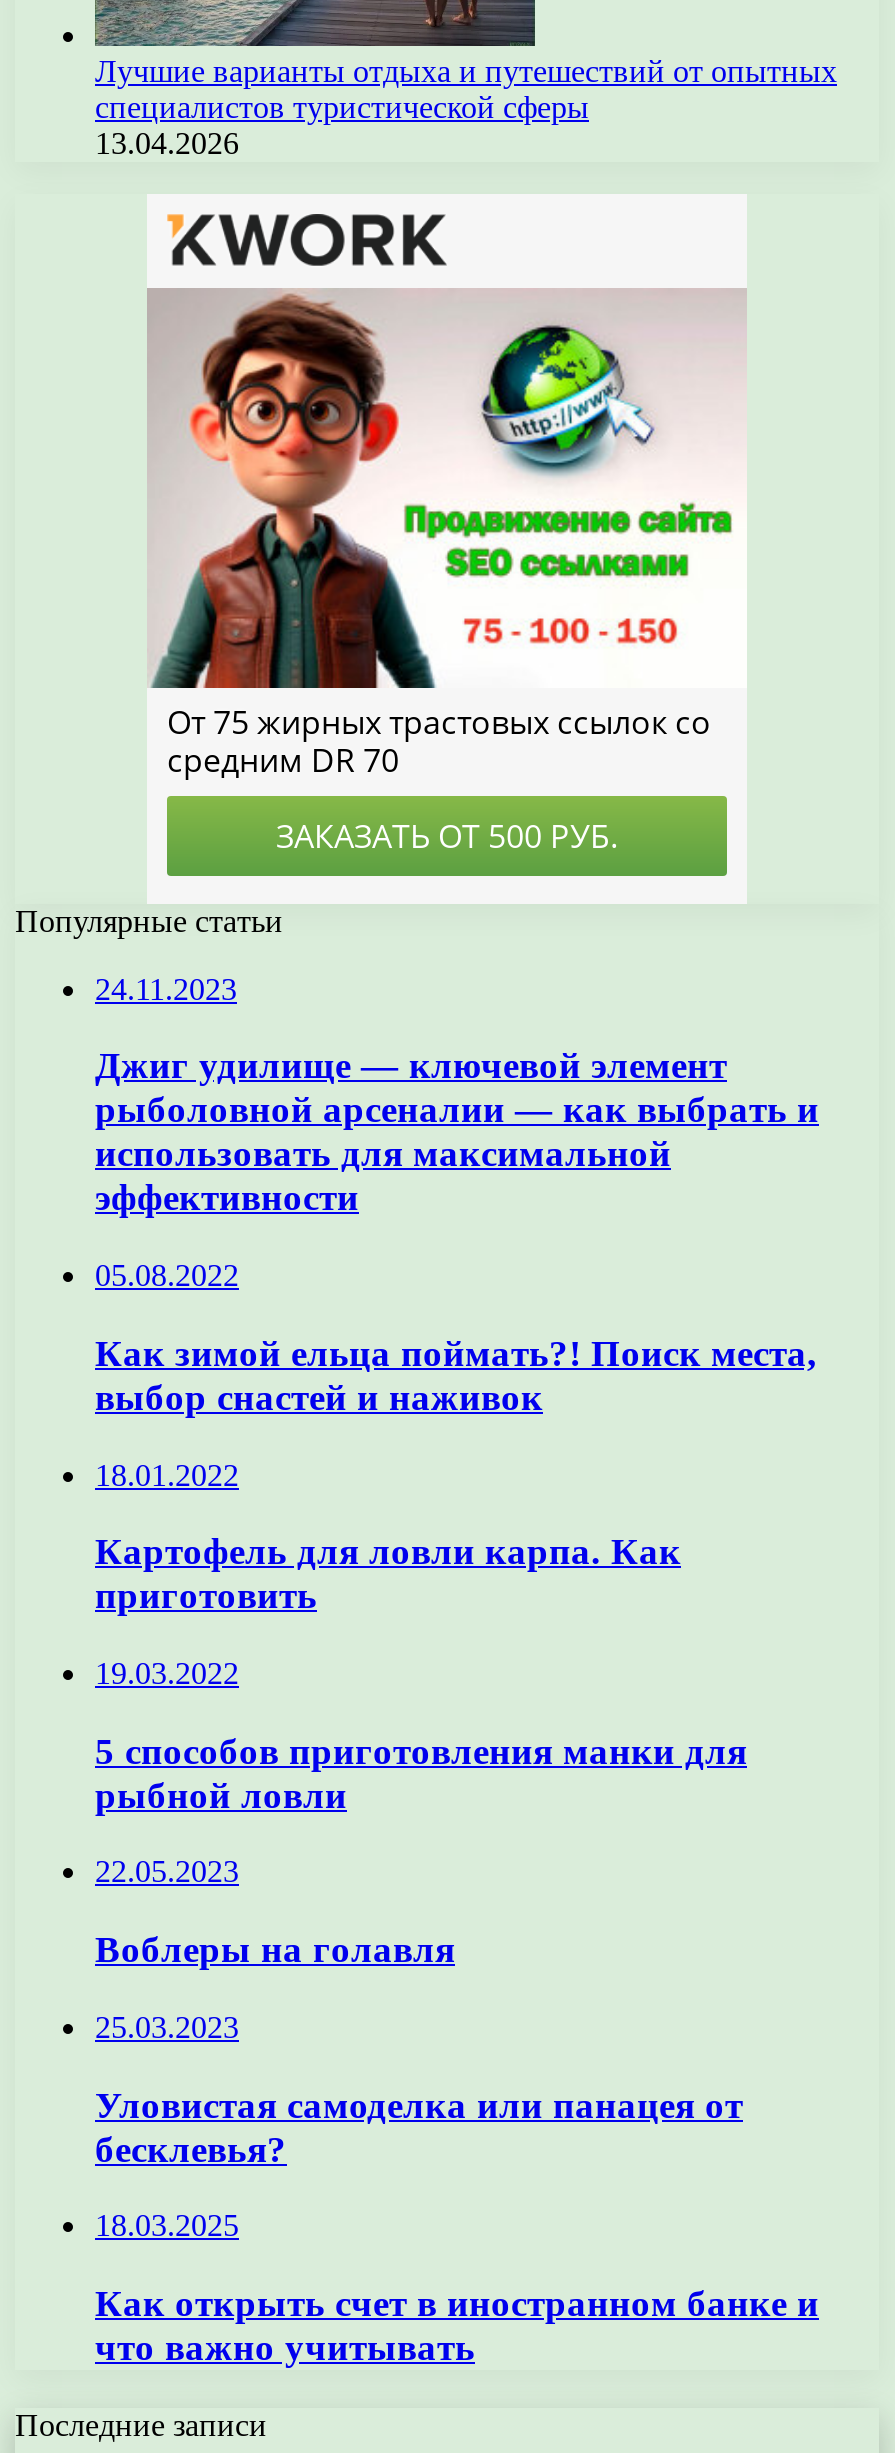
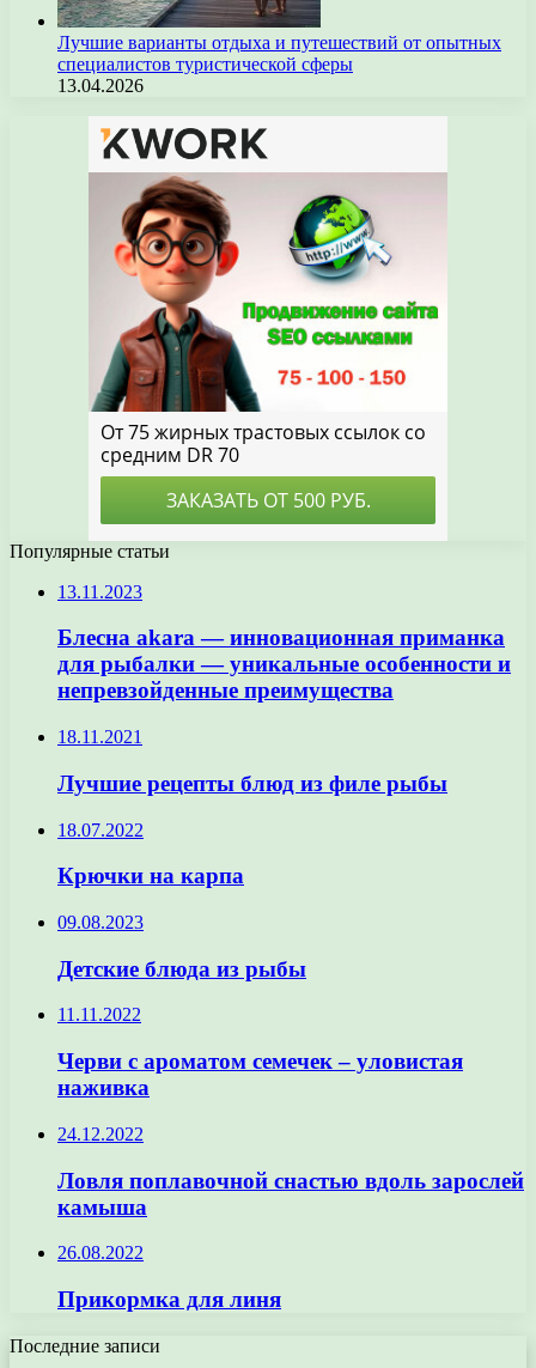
- 24.11.2023
+ 13.11.2023

- Джиг удилище — ключевой элемент
- рыболовной арсеналии — как выбрать и
- использовать для максимальной
- эффективности
+ Блесна akara — инновационная приманка
+ для рыбалки — уникальные особенности и
+ непревзойденные преимущества

- 05.08.2022
+ 18.11.2021

- Как зимой ельца поймать?! Поиск места,
- выбор снастей и наживок
+ Лучшие рецепты блюд из филе рыбы

- 18.01.2022
+ 18.07.2022

- Картофель для ловли карпа. Как
- приготовить
+ Крючки на карпа

- 19.03.2022
+ 09.08.2023

- 5 способов приготовления манки для
- рыбной ловли
+ Детские блюда из рыбы

- 22.05.2023
+ 11.11.2022

- Воблеры на голавля
+ Черви с ароматом семечек – уловистая
+ наживка

- 25.03.2023
+ 24.12.2022

- Уловистая самоделка или панацея от
- бесклевья?
+ Ловля поплавочной снастью вдоль зарослей
+ камыша

- 18.03.2025
+ 26.08.2022

- Как открыть счет в иностранном банке и
- что важно учитывать
+ Прикормка для линя
